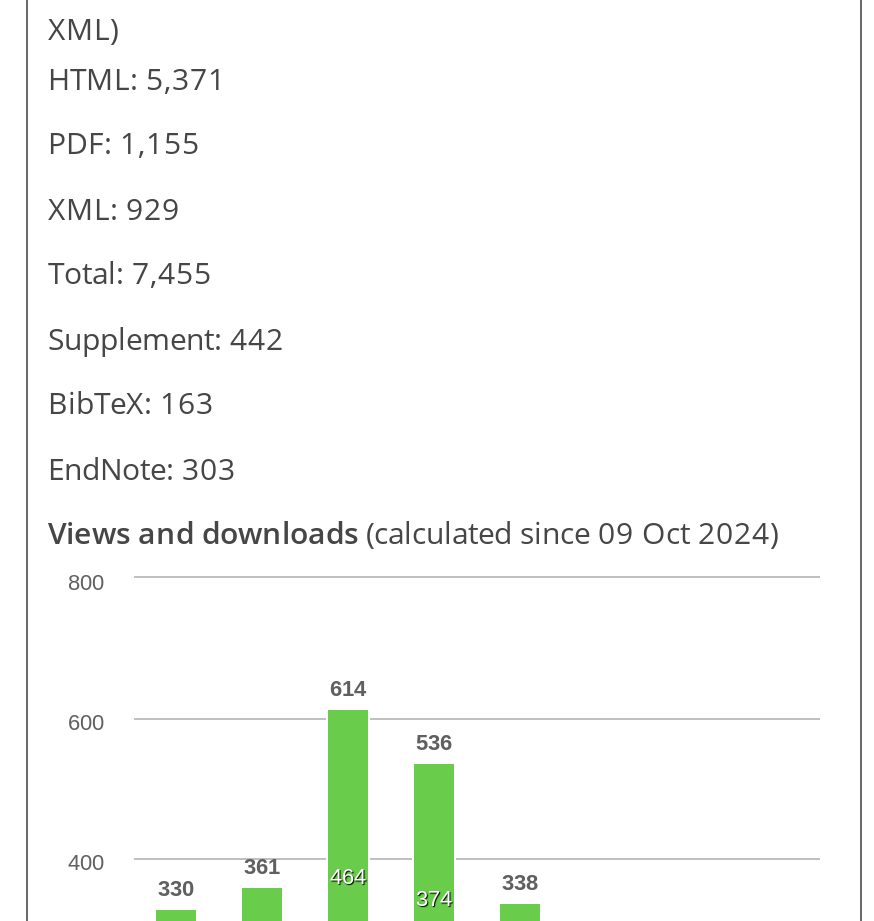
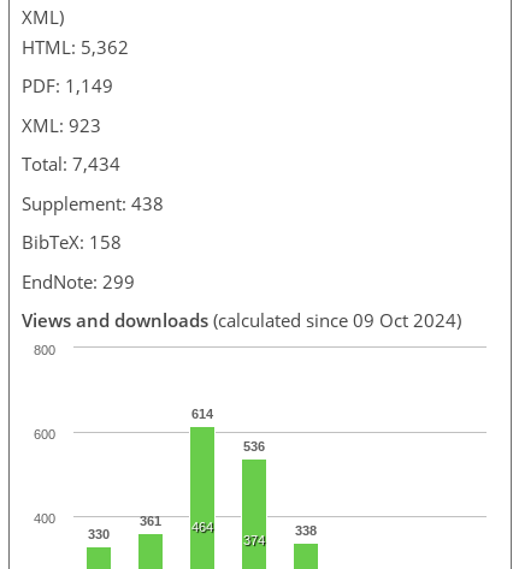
- HTML: 5,371
+ HTML: 5,362

- PDF: 1,155
+ PDF: 1,149

- XML: 929
+ XML: 923

- Total: 7,455
+ Total: 7,434

- Supplement: 442
+ Supplement: 438

- BibTeX: 163
+ BibTeX: 158

- EndNote: 303
+ EndNote: 299
